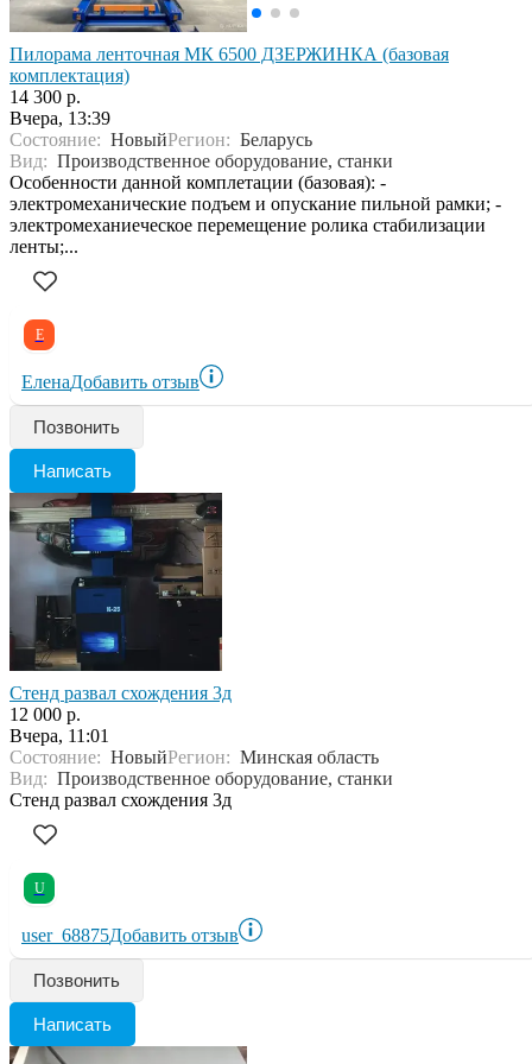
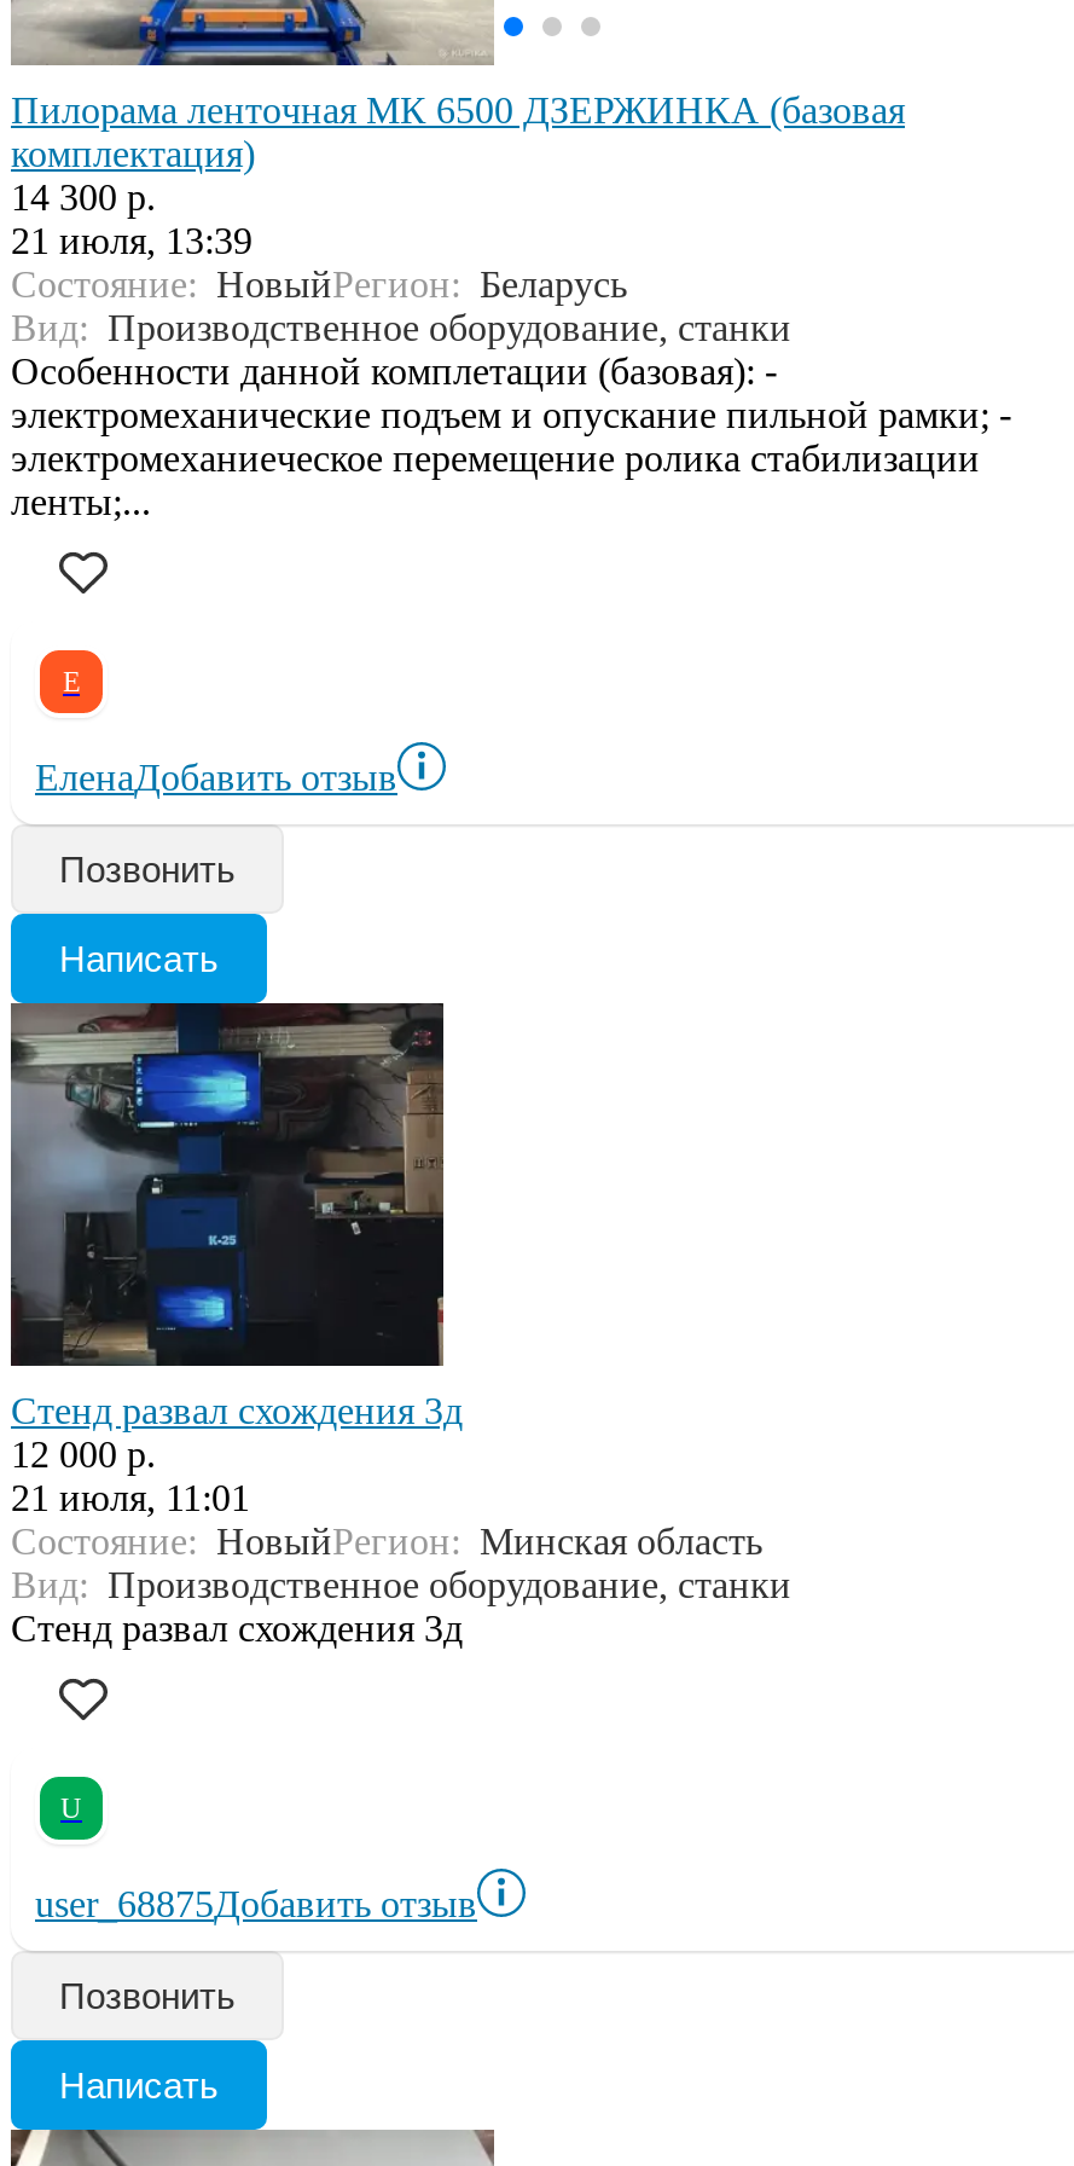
- Вчера, 13:39
+ 21 июля, 13:39

- Вчера, 11:01
+ 21 июля, 11:01
